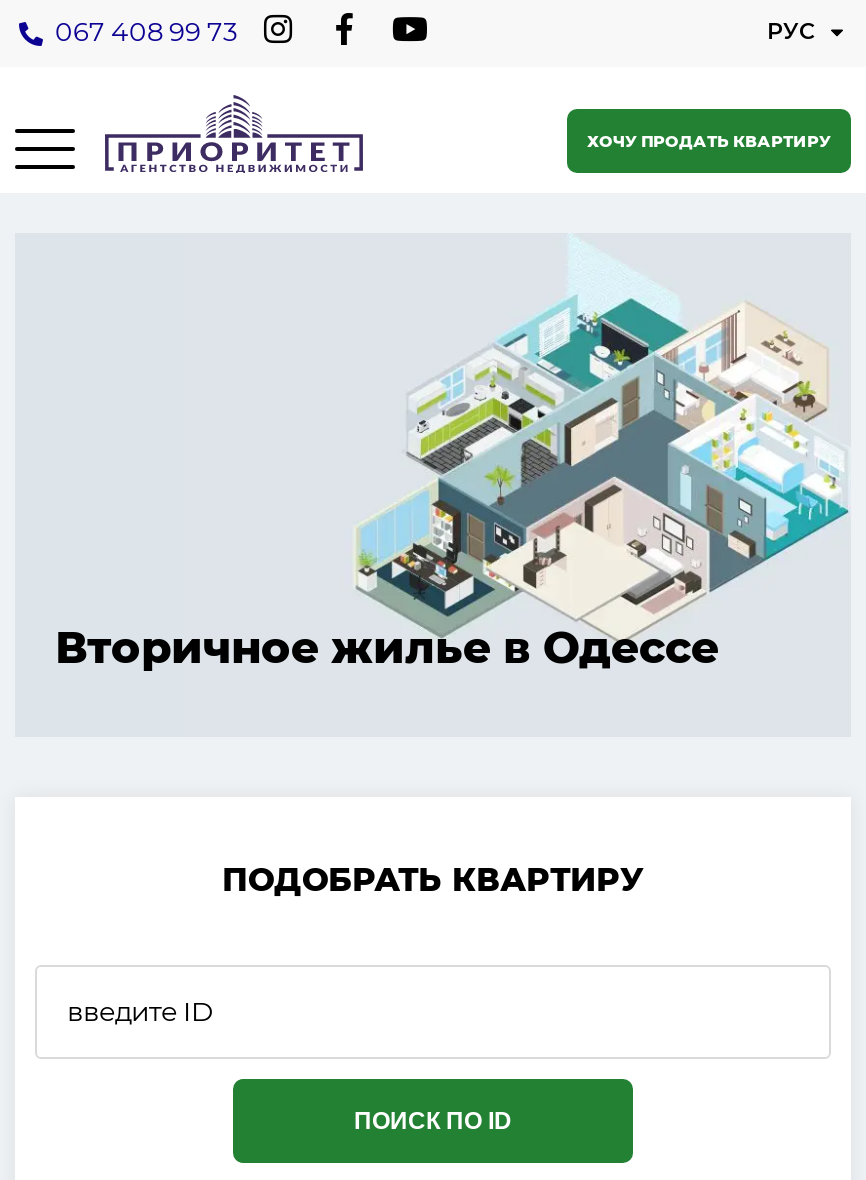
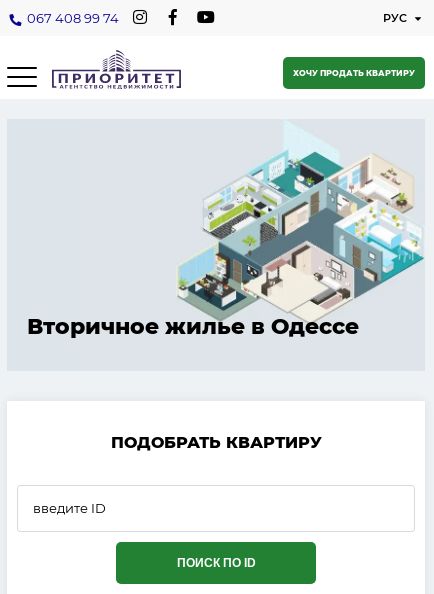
- 067 408 99 73
+ 067 408 99 74
